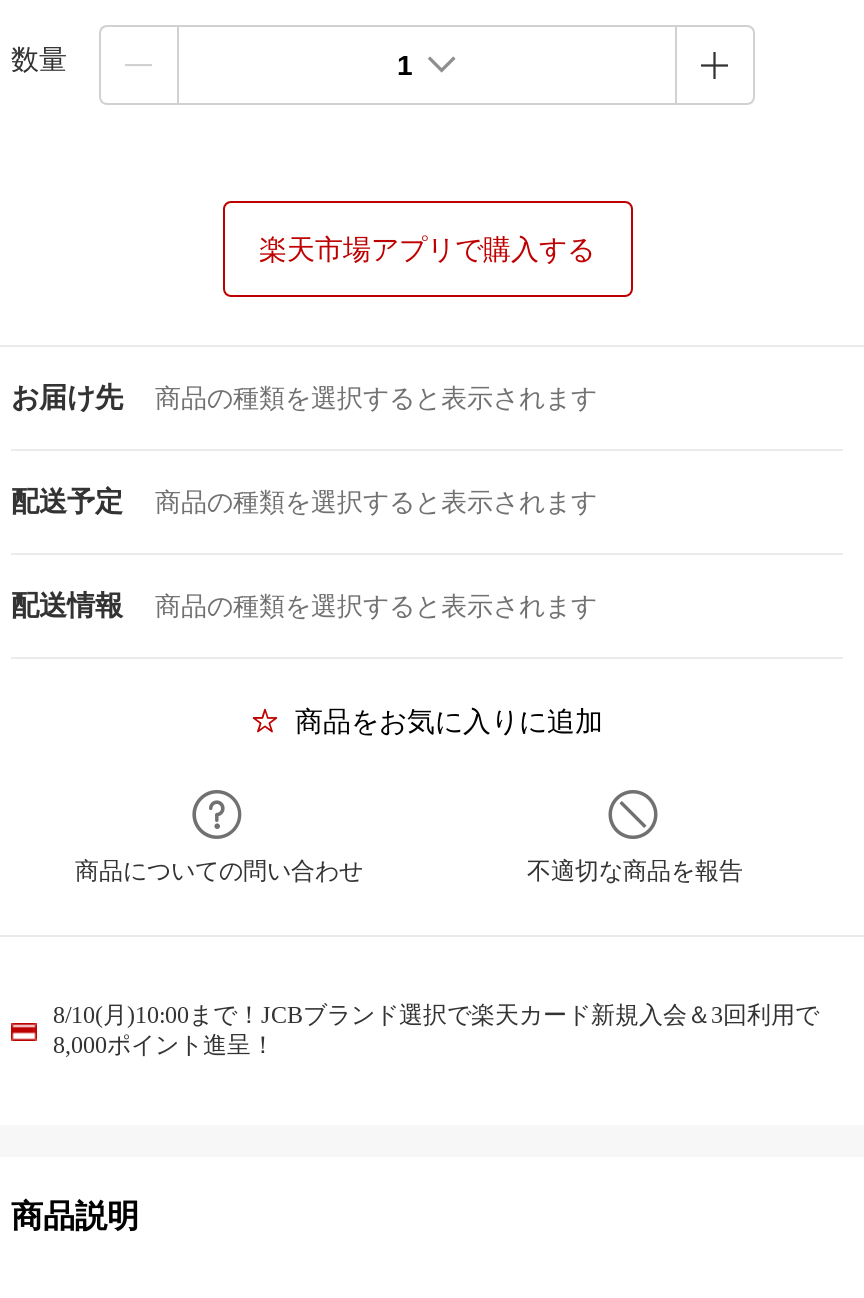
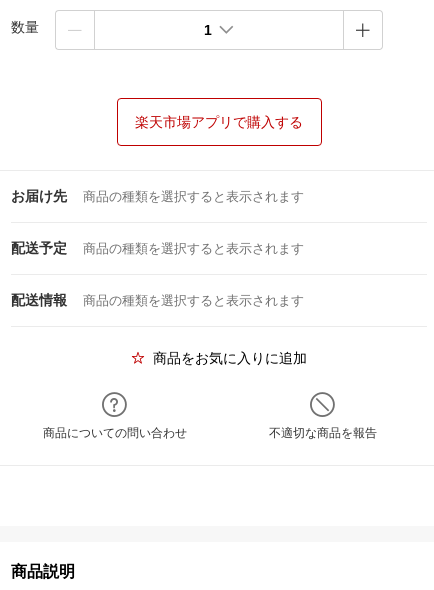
- 8/10(月)10:00まで！JCBブランド選択で楽天カード新規入会＆3回利用で
- 8,000ポイント進呈！
